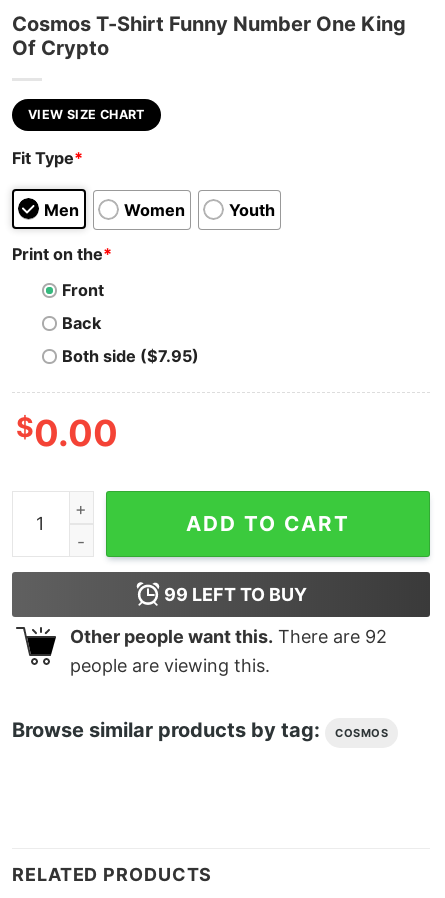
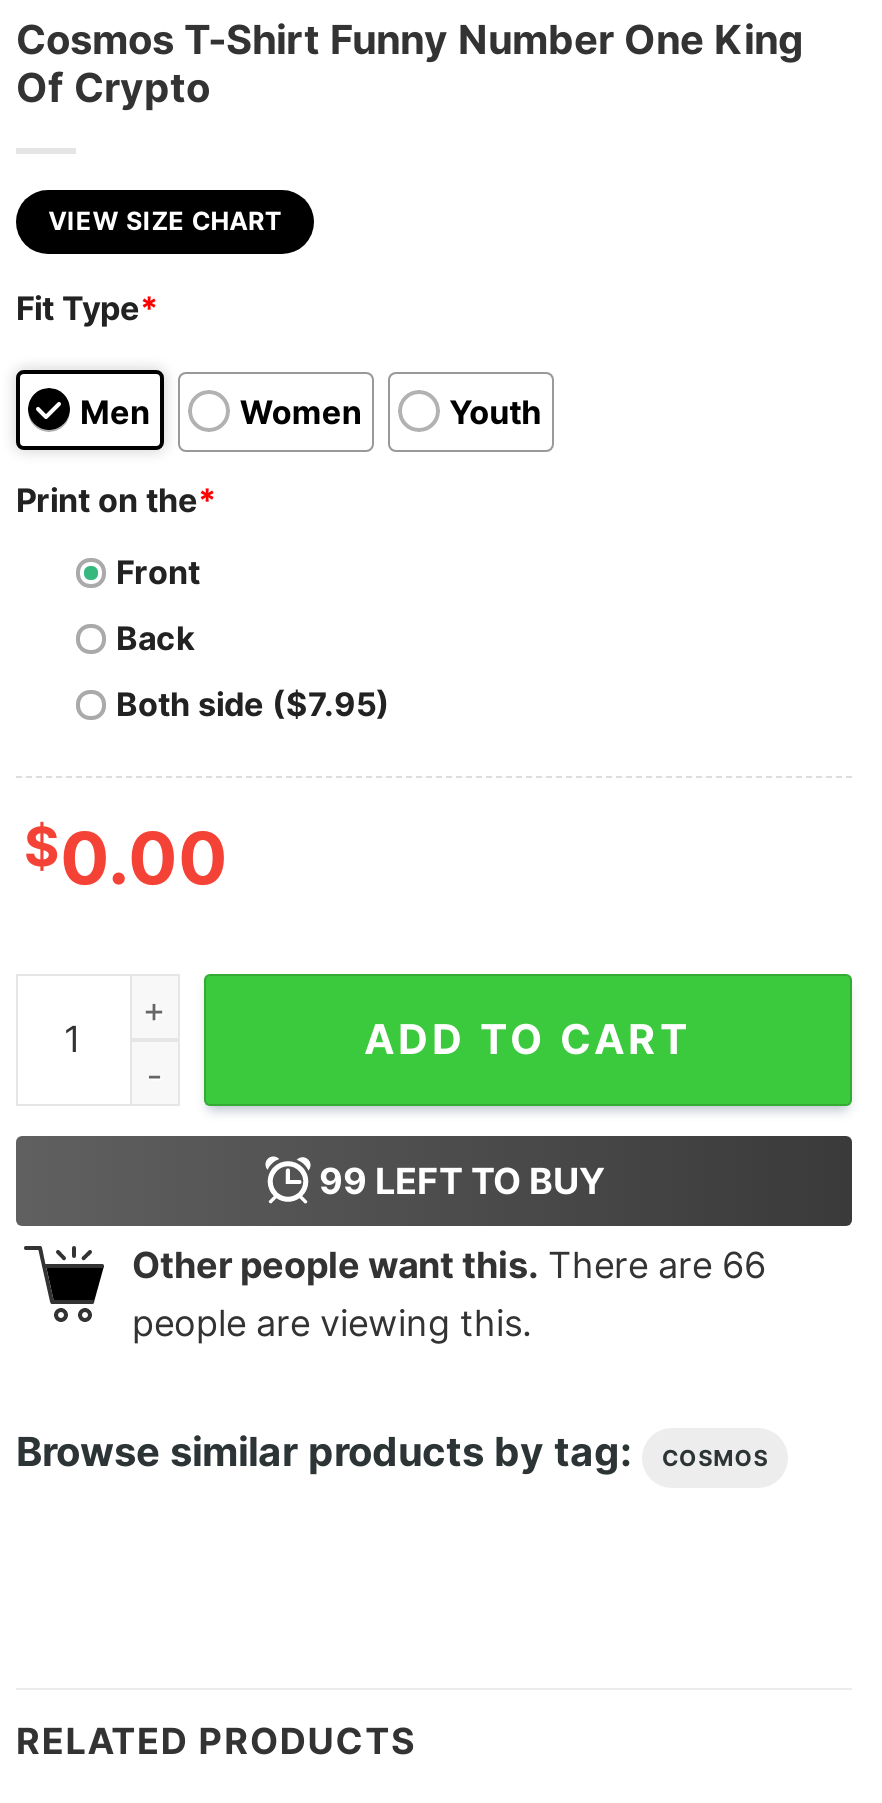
- Other people want this. There are 92
+ Other people want this. There are 66
